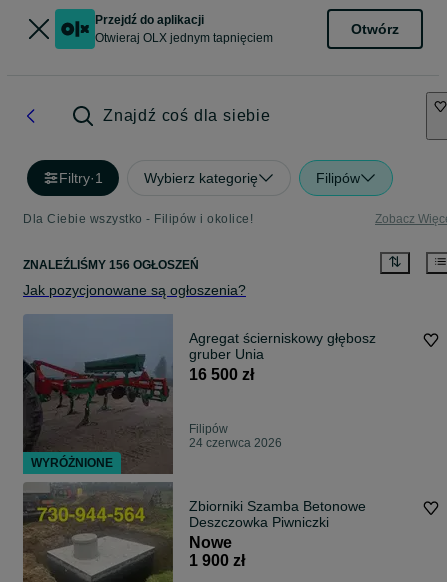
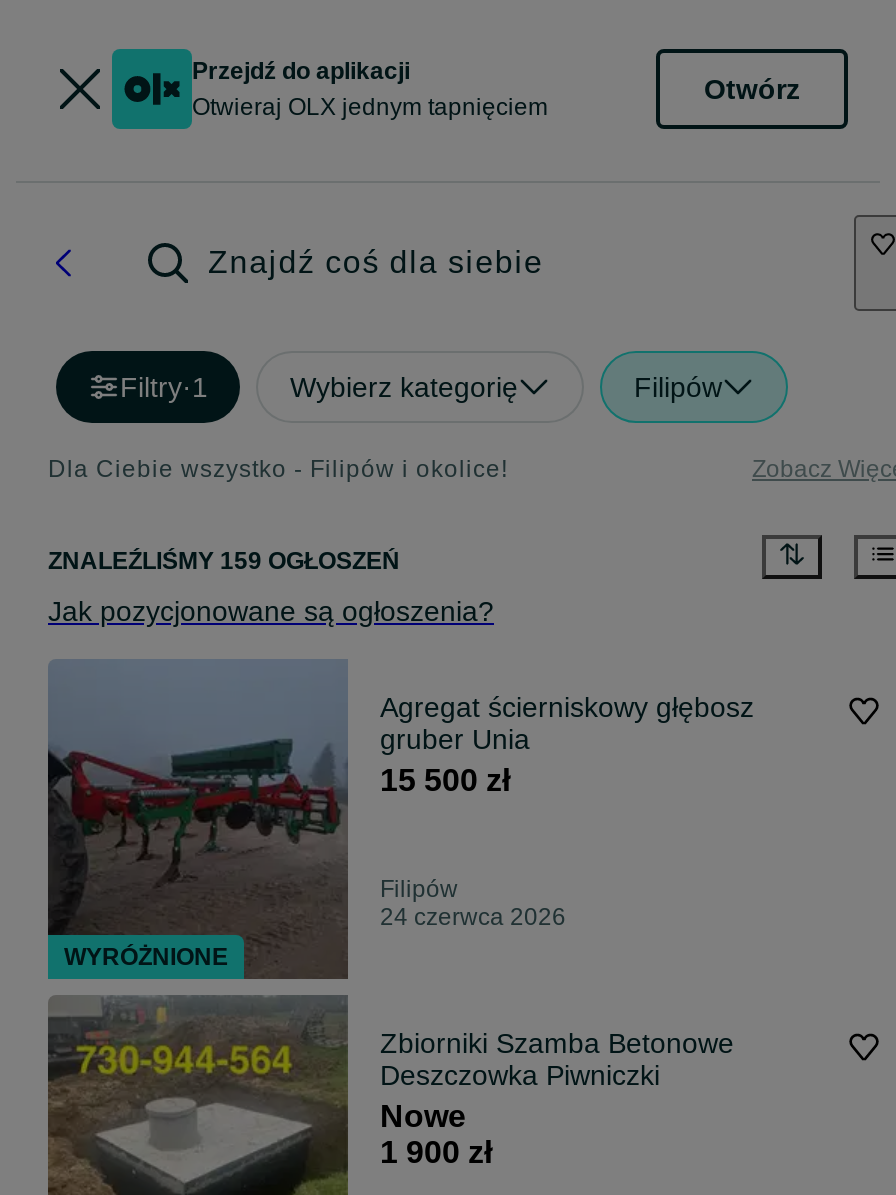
- ZNALEŹLIŚMY 156 OGŁOSZEŃ
+ ZNALEŹLIŚMY 159 OGŁOSZEŃ

- 16 500 zł
+ 15 500 zł
